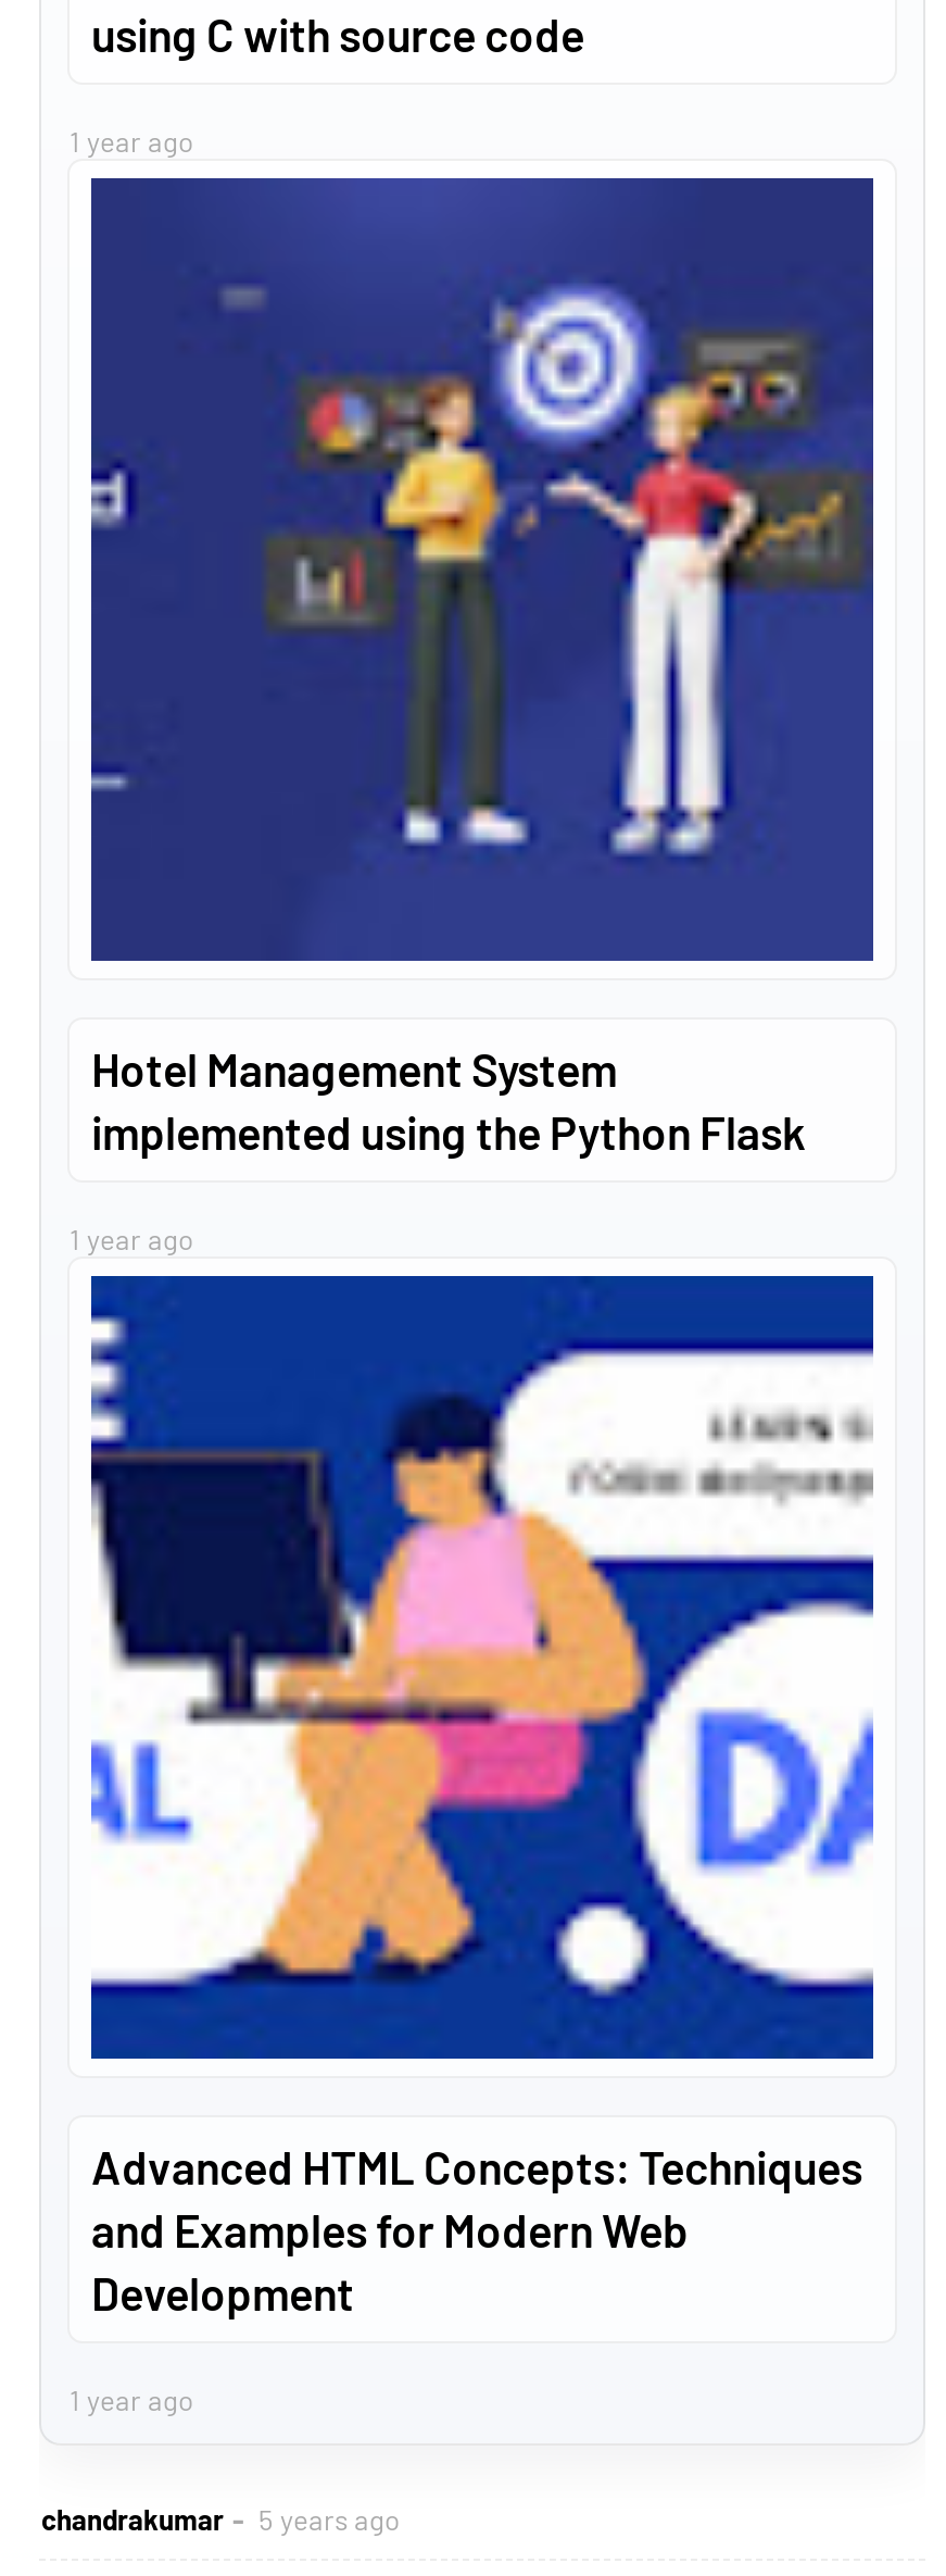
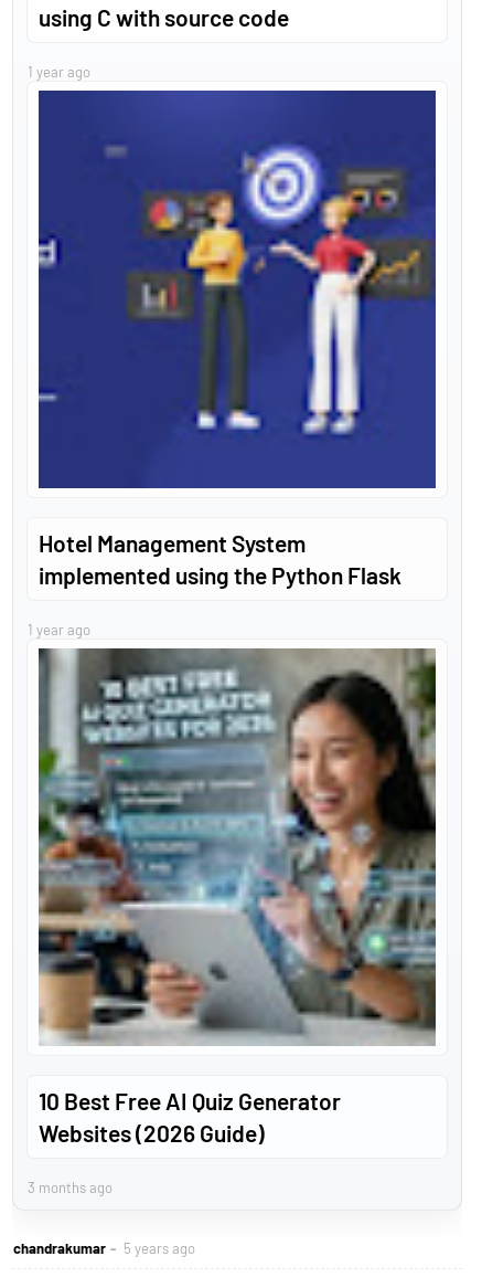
- [image]
- Advanced HTML Concepts: Techniques
- and Examples for Modern Web
- Development
+ [image]
+ 10 Best Free AI Quiz Generator
+ Websites (2026 Guide)

- 1 year ago
+ 3 months ago
